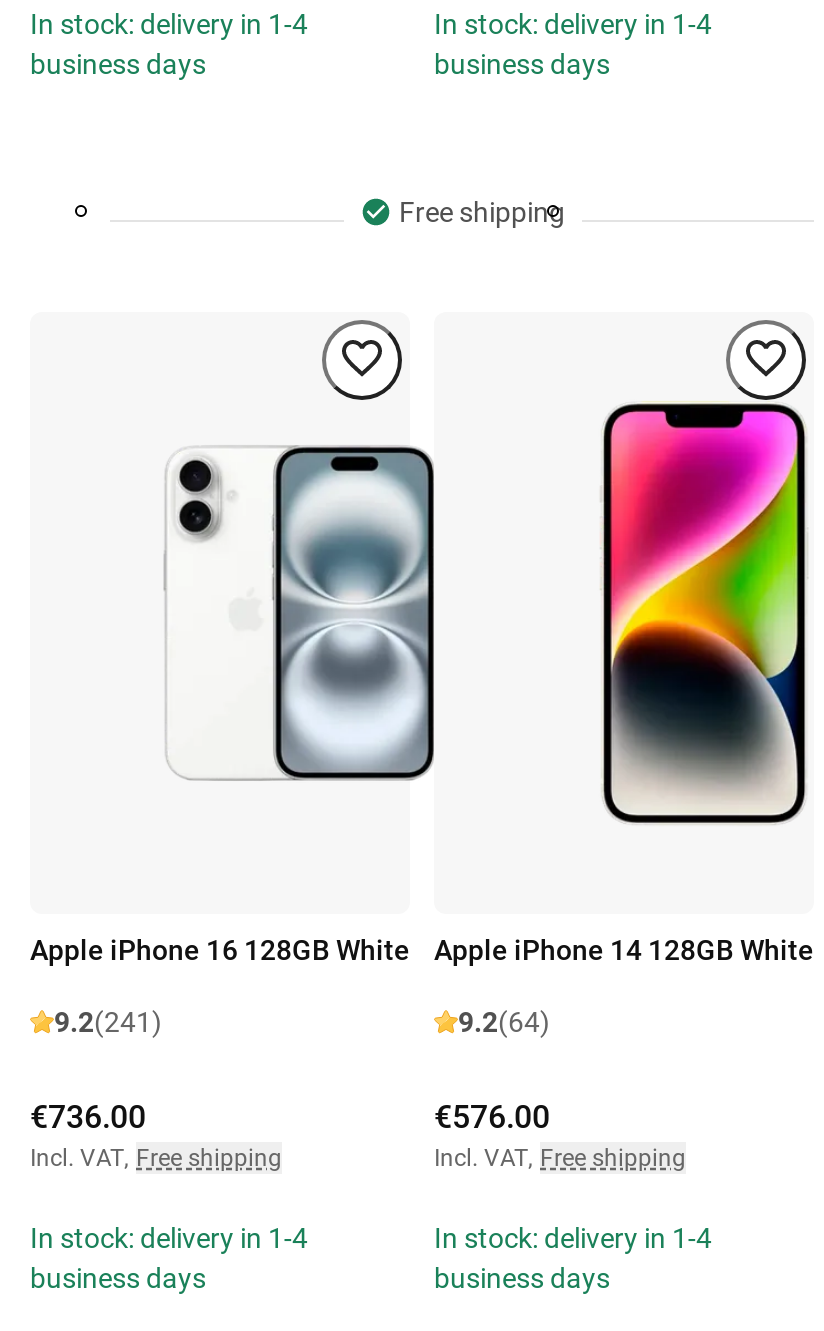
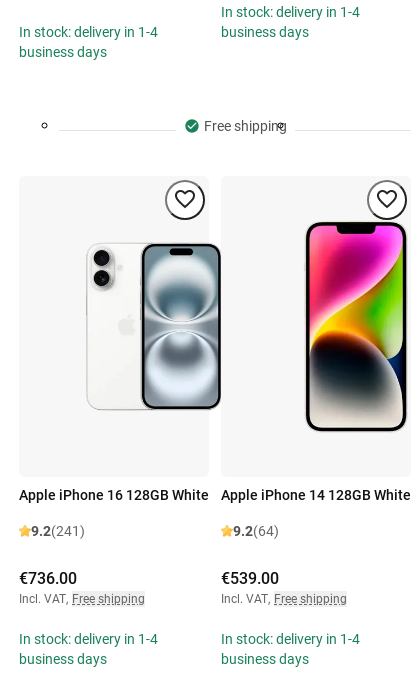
- €576.00
+ €539.00
